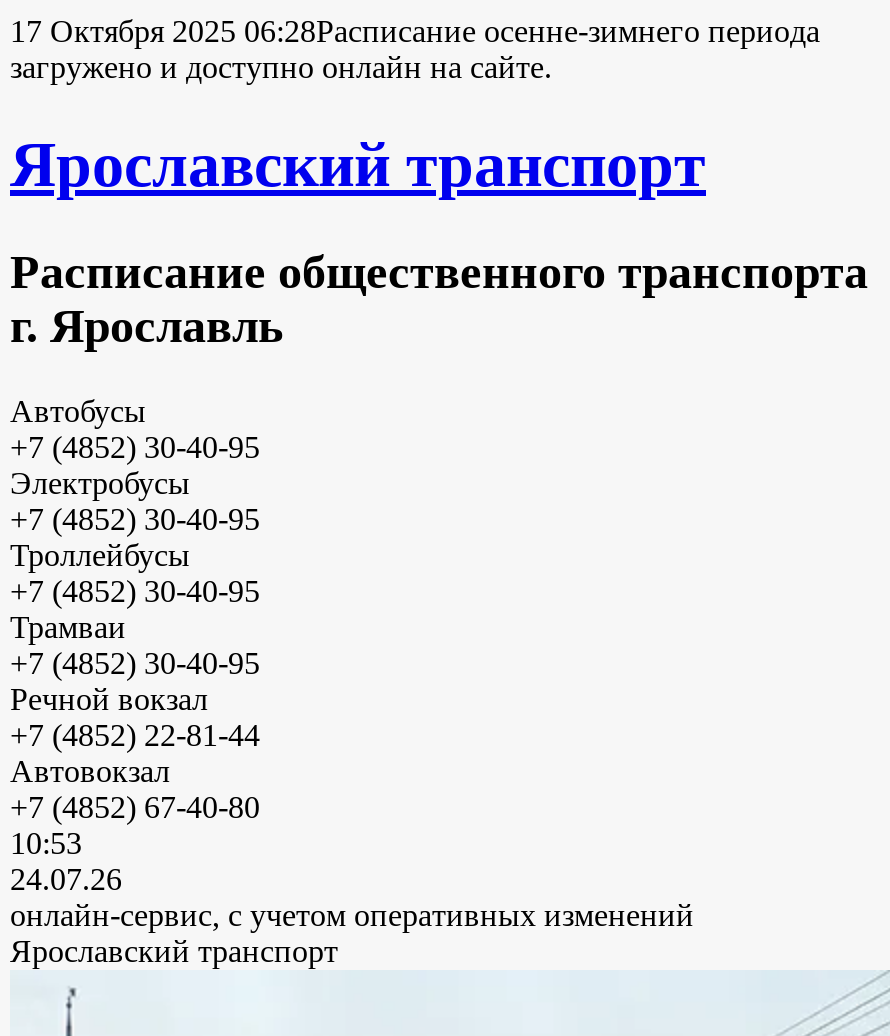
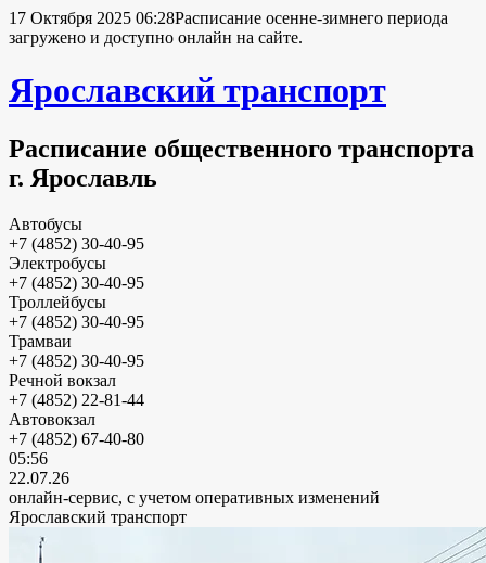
- 10:53
+ 05:56

- 24.07.26
+ 22.07.26
